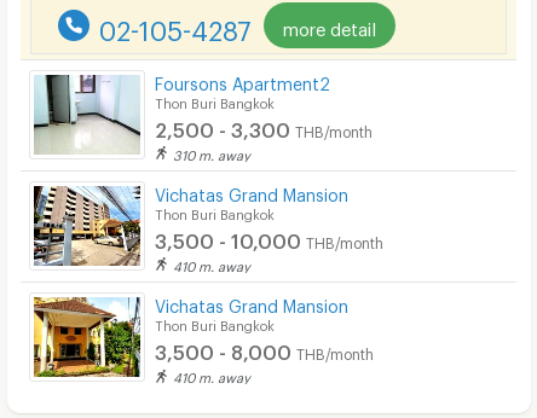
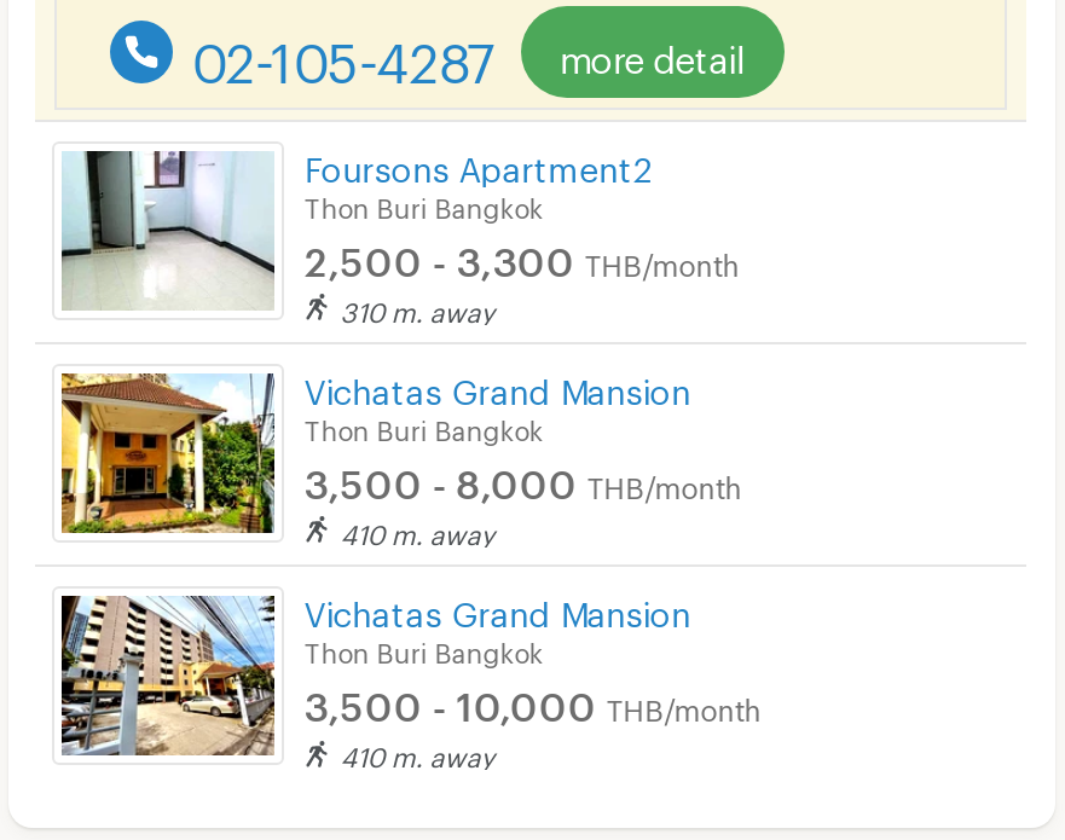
moved down: [image]

- 3,500 - 10,000 THB/month
+ 3,500 - 8,000 THB/month

moved up: [image]

- 3,500 - 8,000 THB/month
+ 3,500 - 10,000 THB/month
